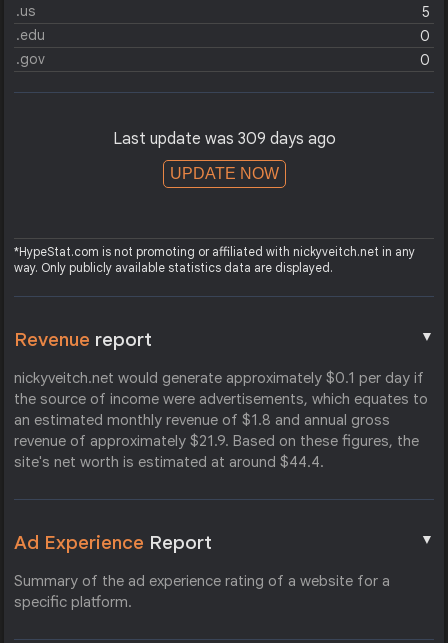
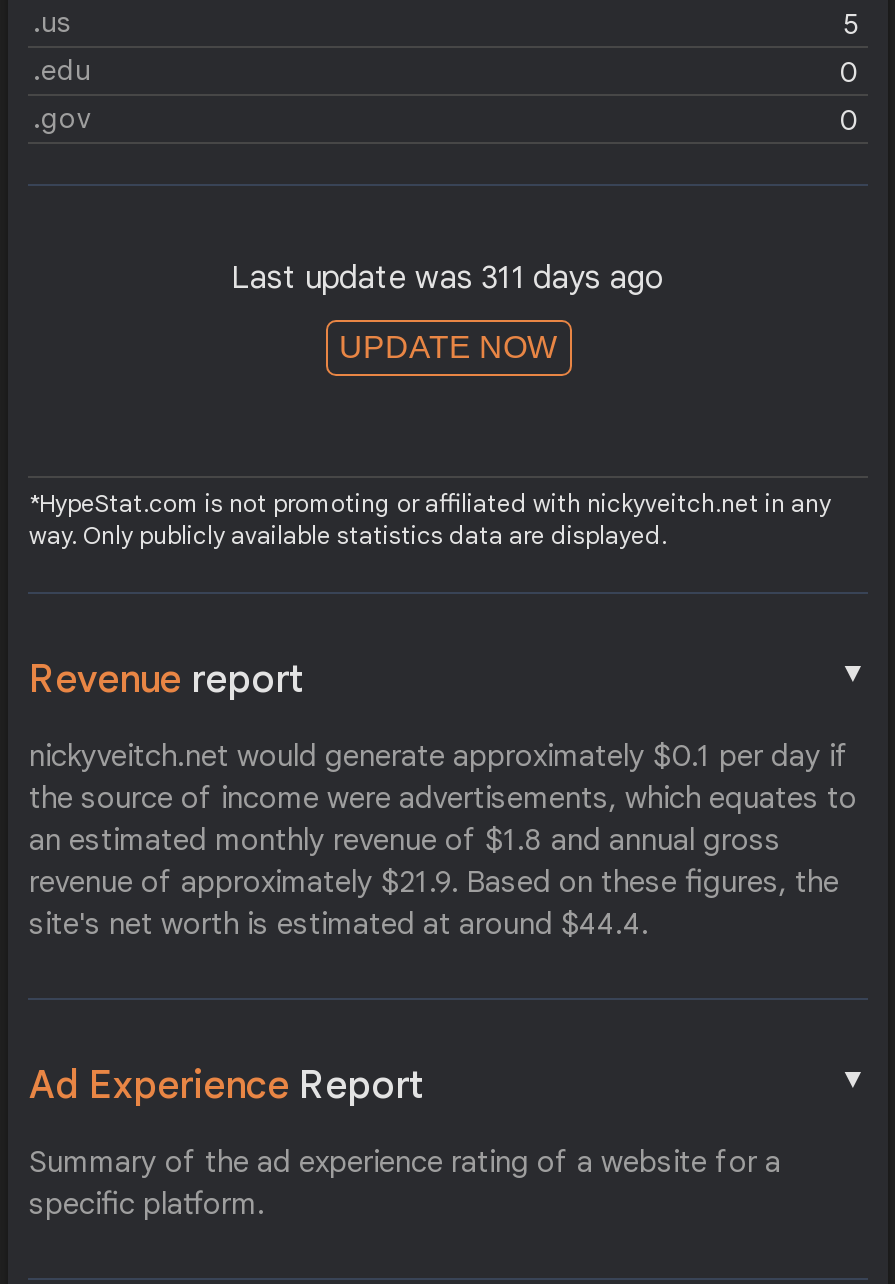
- Last update was 309 days ago
+ Last update was 311 days ago
